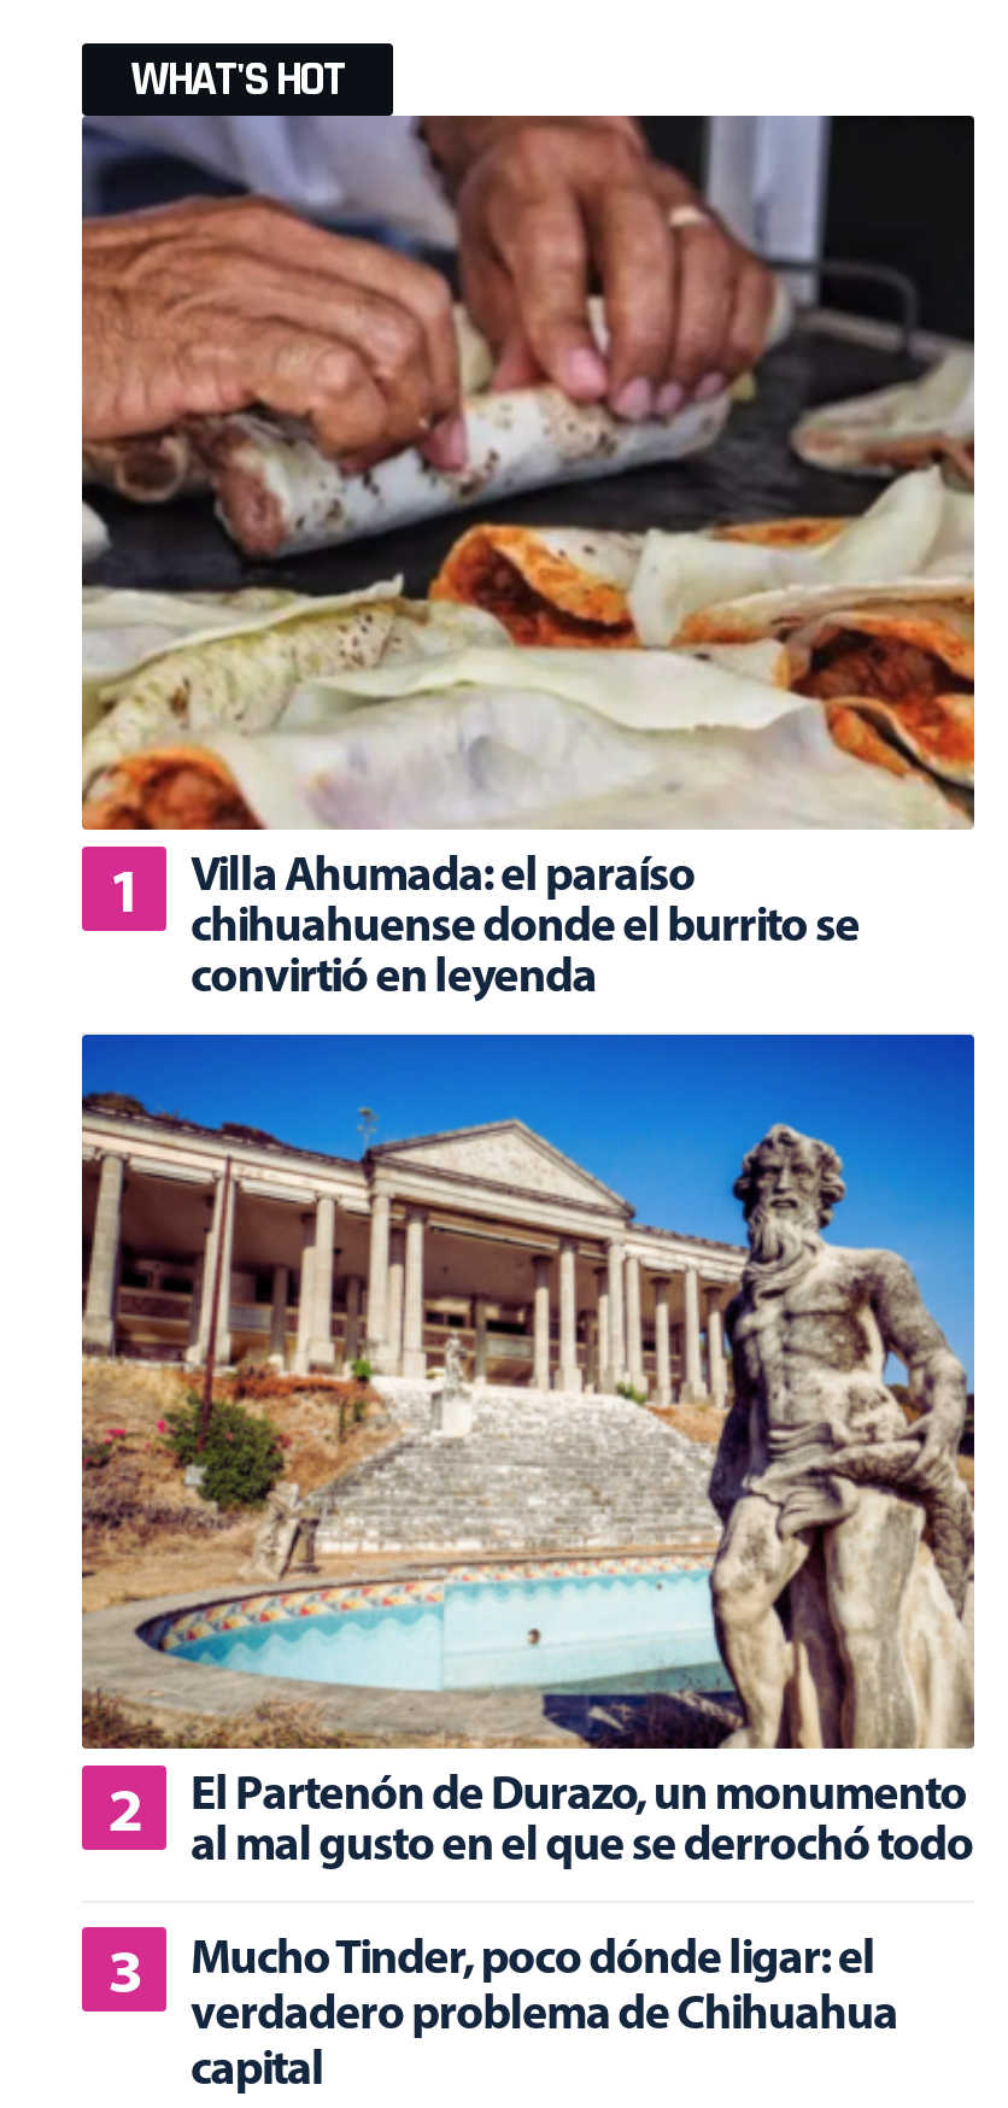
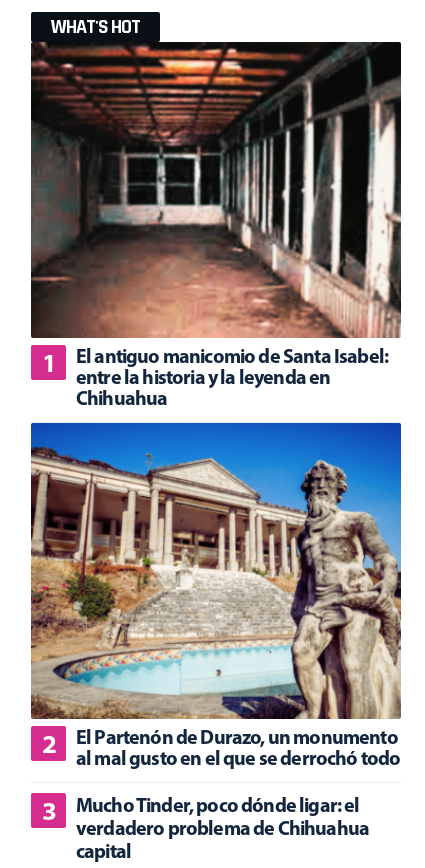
- [image]
- Villa Ahumada: el paraíso
- chihuahuense donde el burrito se
- convirtió en leyenda
+ [image]
+ El antiguo manicomio de Santa Isabel:
+ entre la historia y la leyenda en
+ Chihuahua
